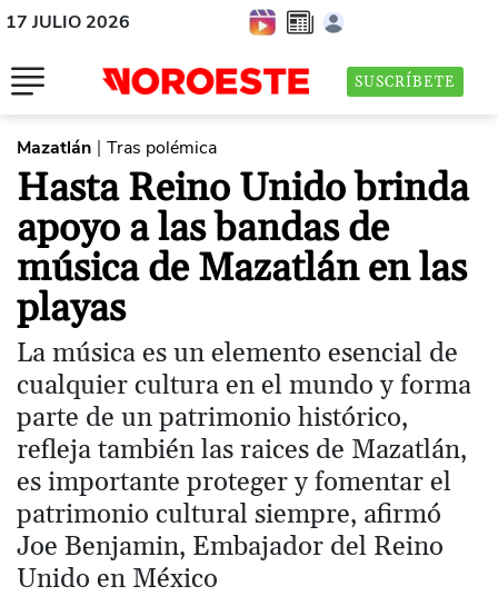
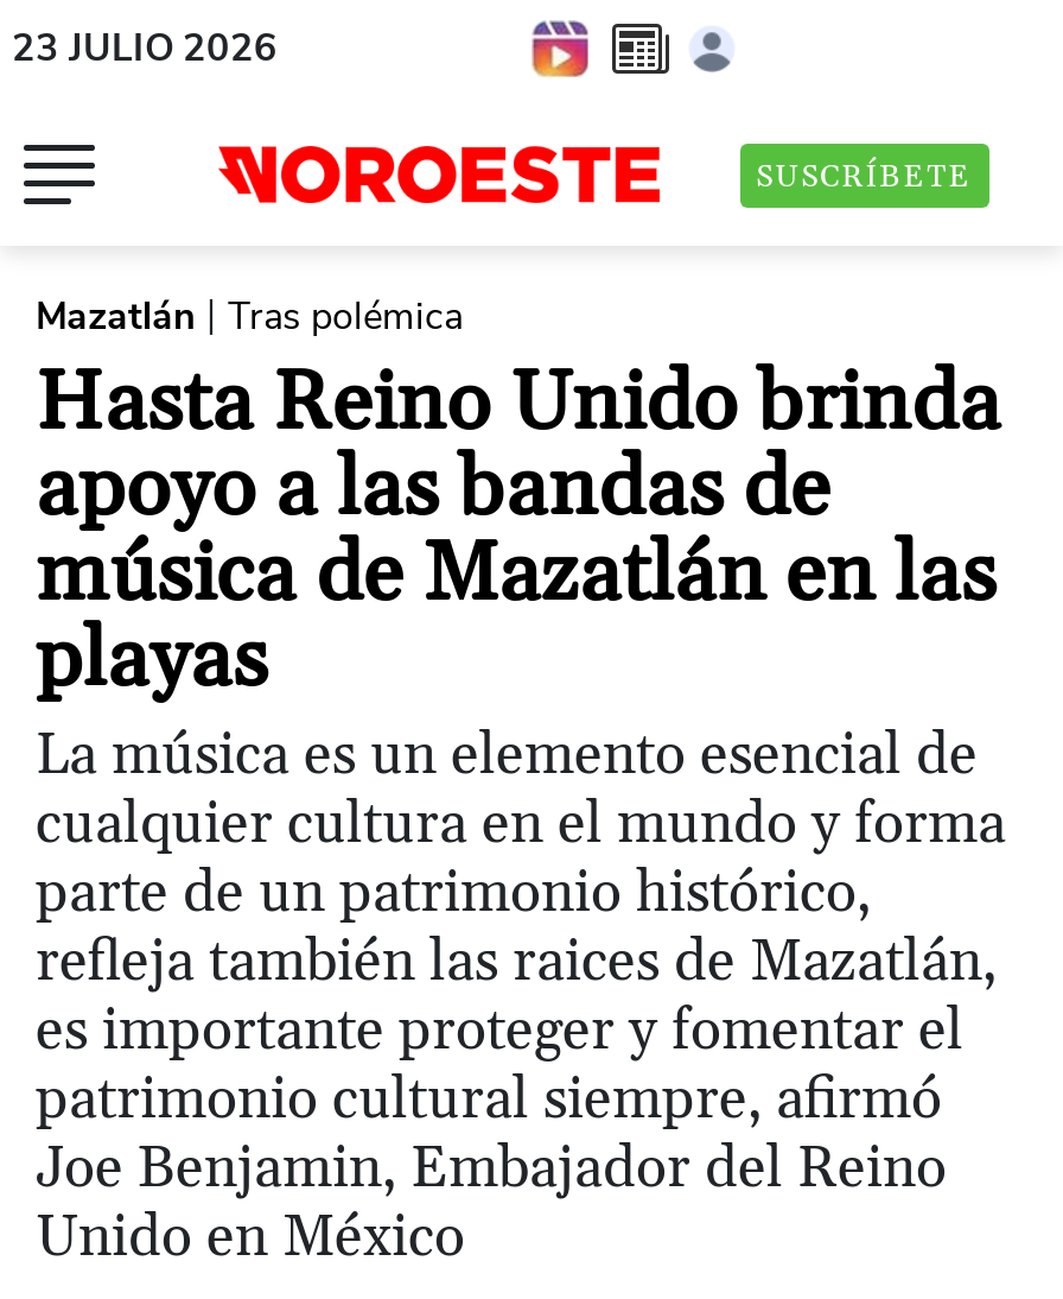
- 17 JULIO 2026
+ 23 JULIO 2026
